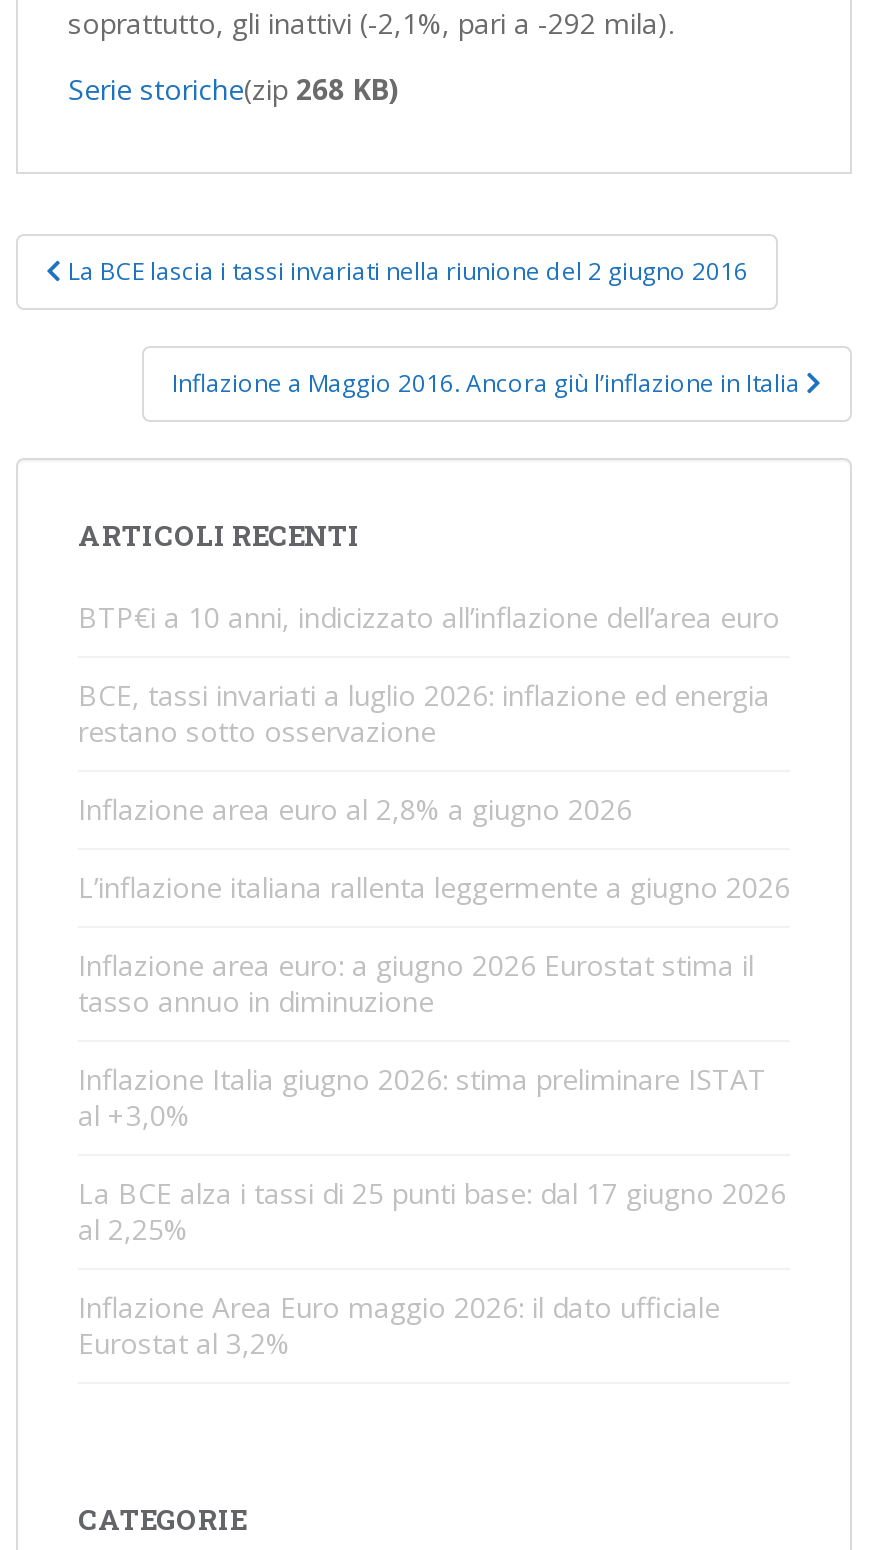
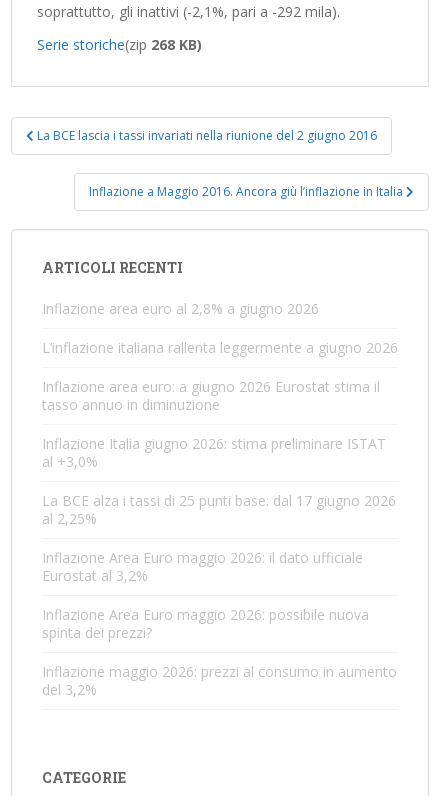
- BTP€i a 10 anni, indicizzato all’inflazione dell’area euro
- BCE, tassi invariati a luglio 2026: inflazione ed energia
- restano sotto osservazione

moved up: Inflazione area euro al 2,8% a giugno 2026 | L’inflazione italiana rallenta leggermente a giugno 2026 | Inflazione area euro: a giugno 2026 Eurostat stima il | ... | Inflazione Area Euro maggio 2026: il dato ufficiale | Eurostat al 3,2%

+ Inflazione Area Euro maggio 2026: possibile nuova
+ spinta dei prezzi?
+ Inflazione maggio 2026: prezzi al consumo in aumento
+ del 3,2%
